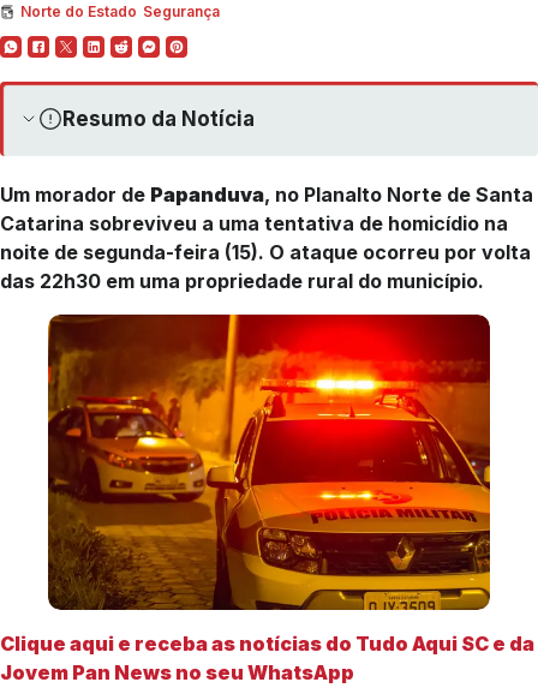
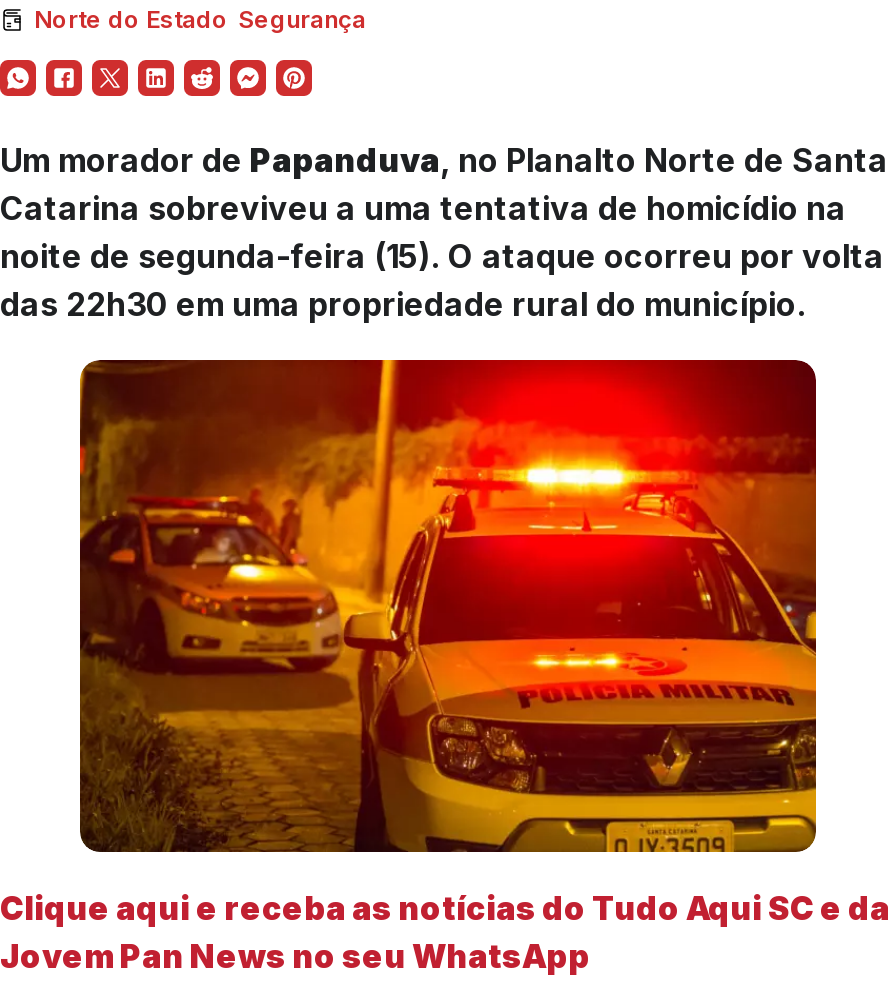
- Resumo da Notícia
